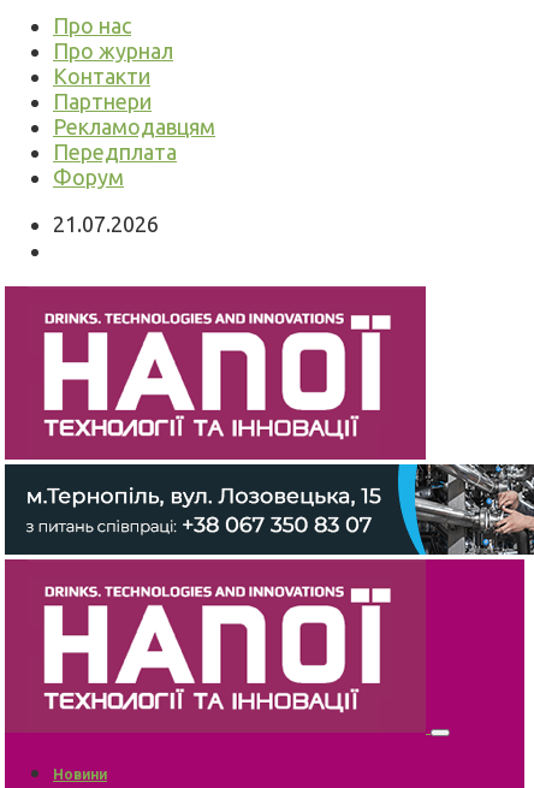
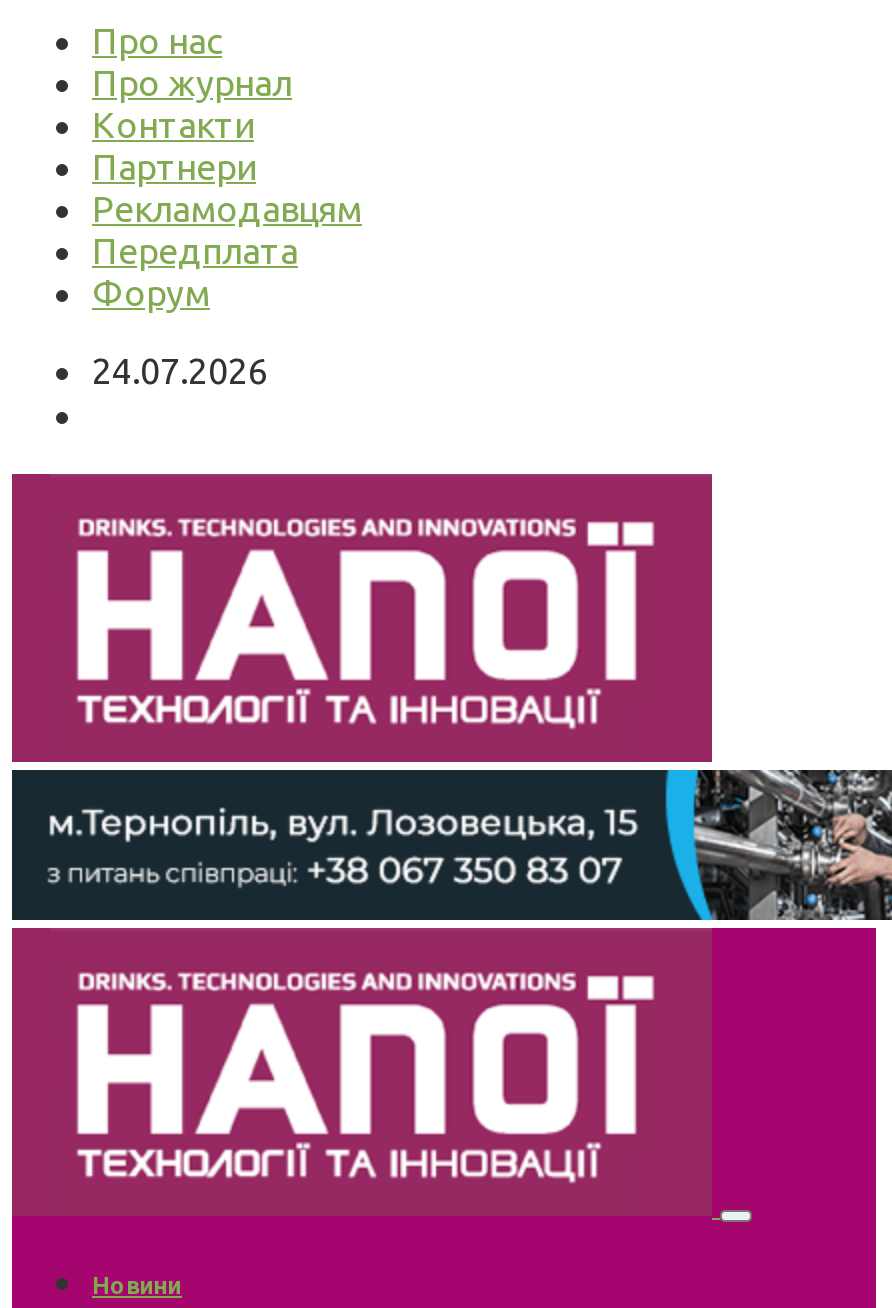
- 21.07.2026
+ 24.07.2026
